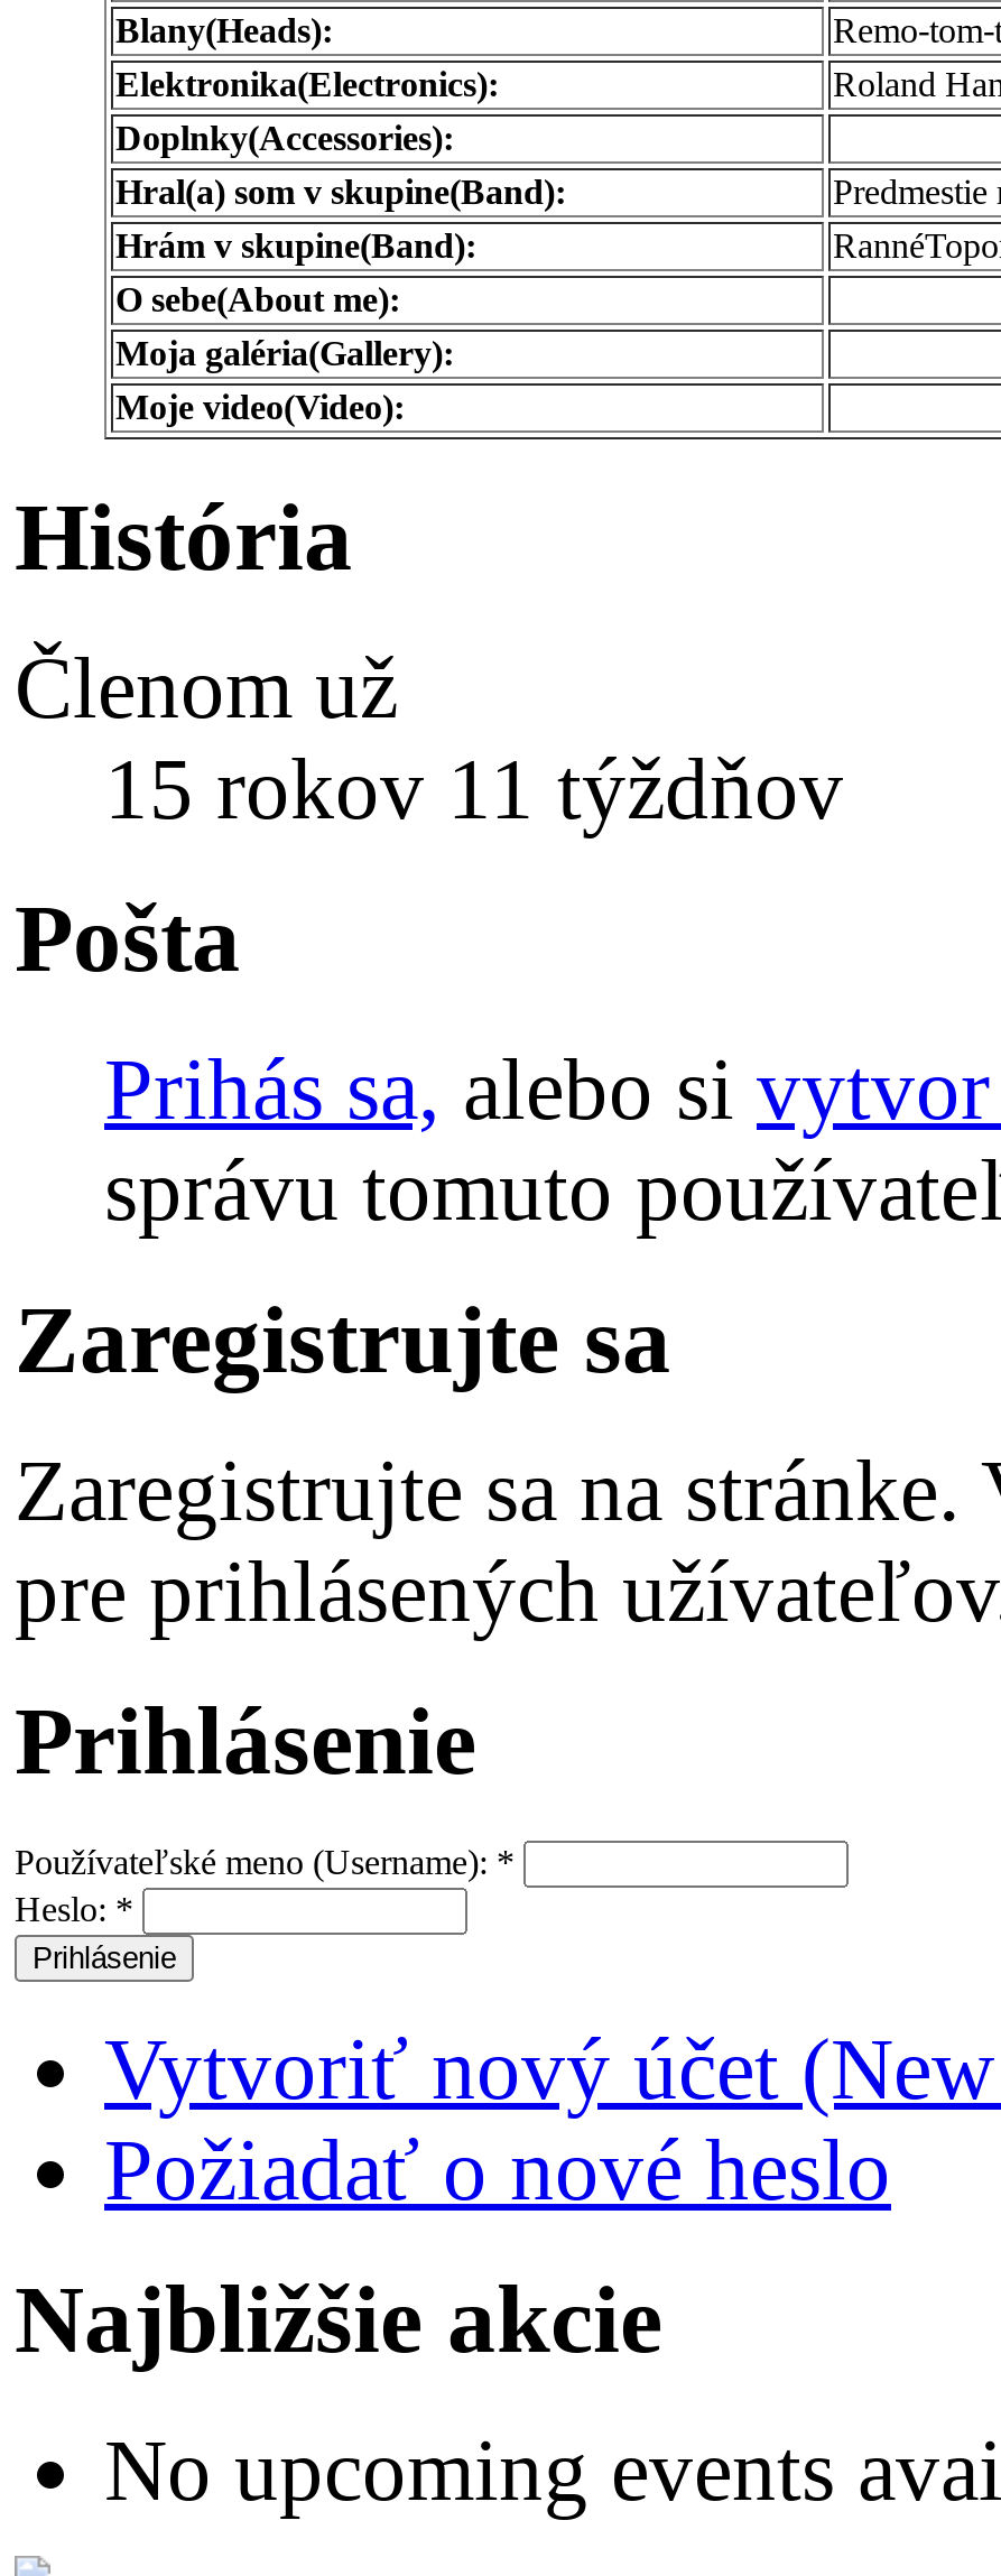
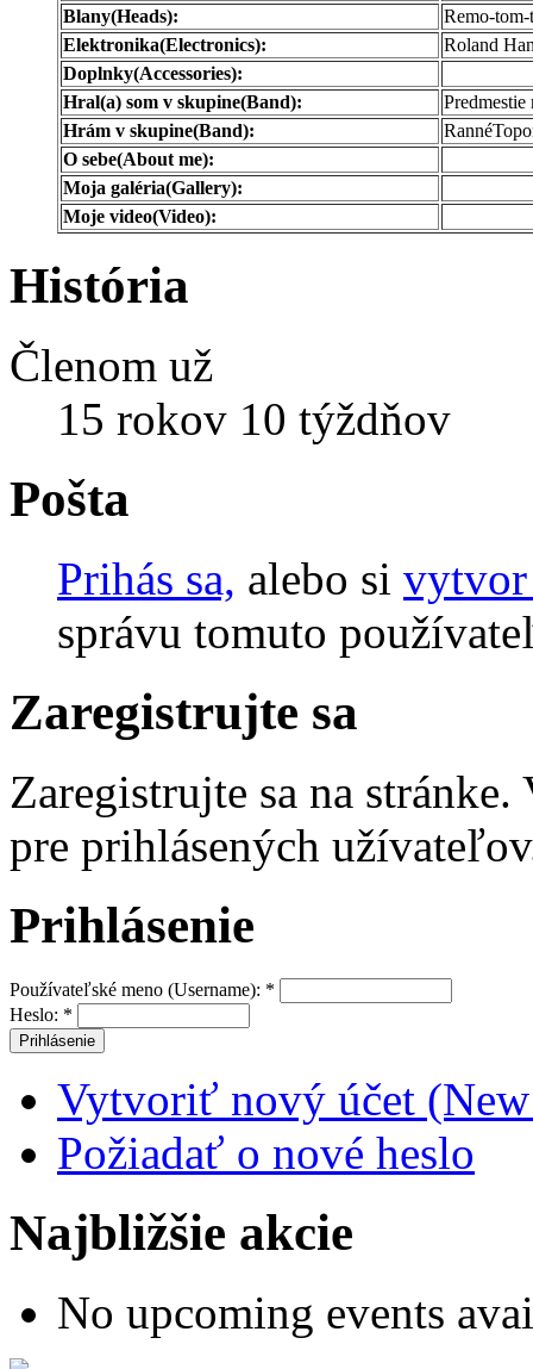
- 15 rokov 11 týždňov
+ 15 rokov 10 týždňov
